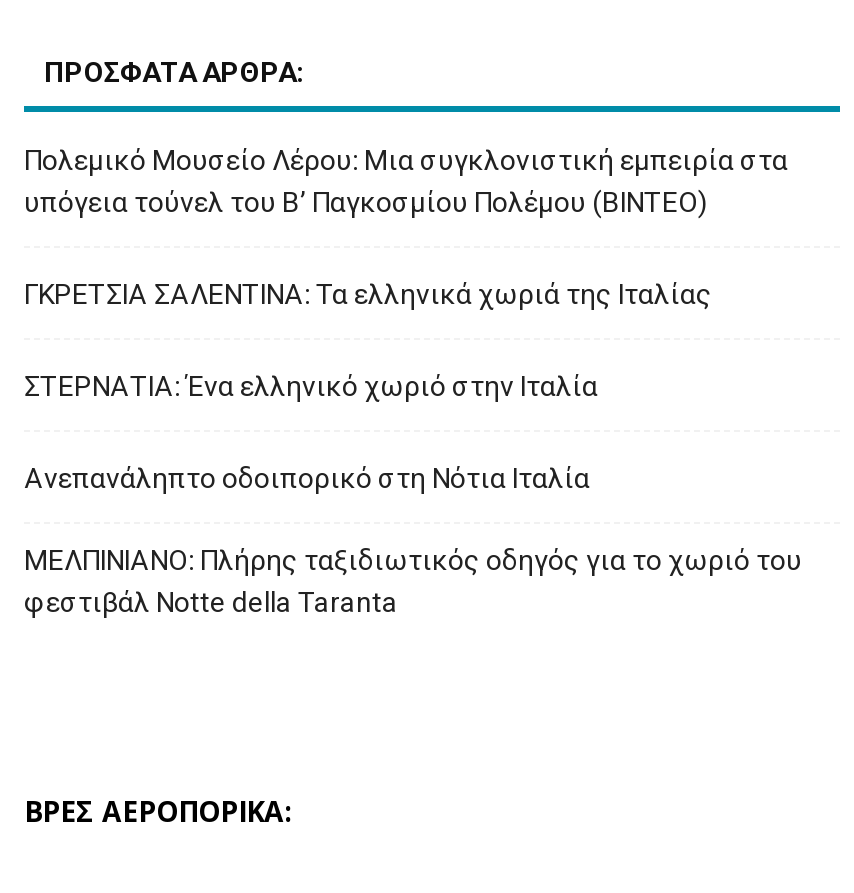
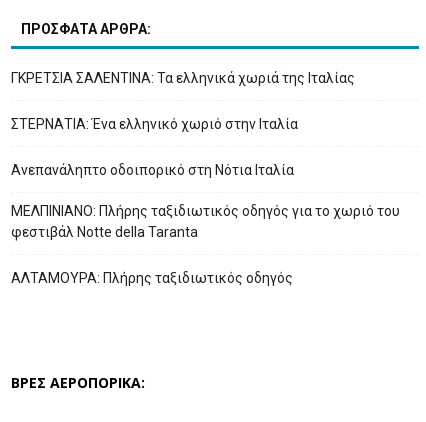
- Πολεμικό Μουσείο Λέρου: Μια συγκλονιστική εμπειρία στα
- υπόγεια τούνελ του Β’ Παγκοσμίου Πολέμου (ΒΙΝΤΕΟ)

moved up: ΓΚΡΕΤΣΙΑ ΣΑΛΕΝΤΙΝΑ: Τα ελληνικά χωριά της Ιταλίας | ΣΤΕΡΝΑΤΙΑ: Ένα ελληνικό χωριό στην Ιταλία | Ανεπανάληπτο οδοιπορικό στη Νότια Ιταλία | ΜΕΛΠΙΝΙΑΝΟ: Πλήρης ταξιδιωτικός οδηγός για το χωριό του | φεστιβάλ Notte della Taranta

+ ΑΛΤΑΜΟΥΡΑ: Πλήρης ταξιδιωτικός οδηγός
